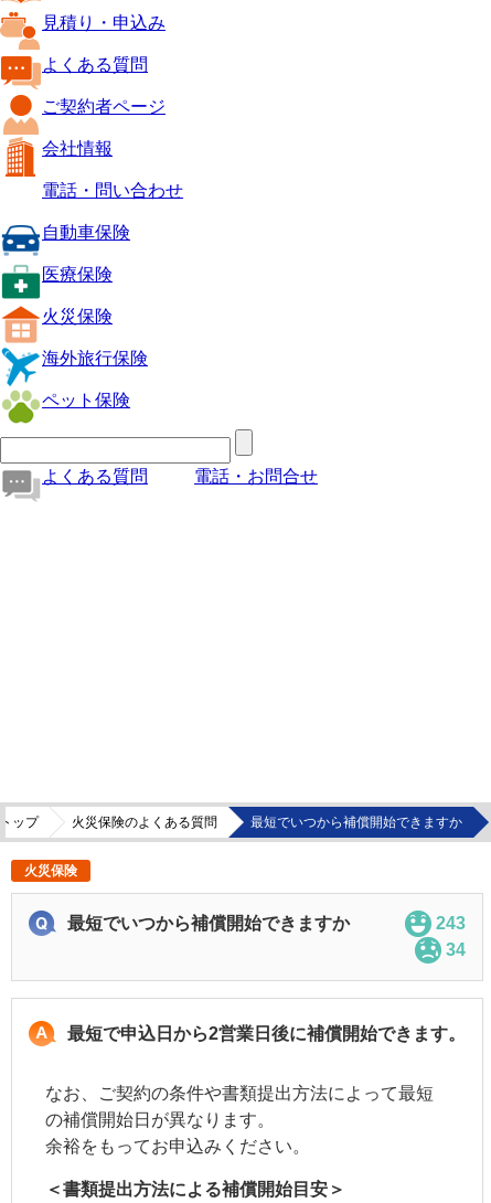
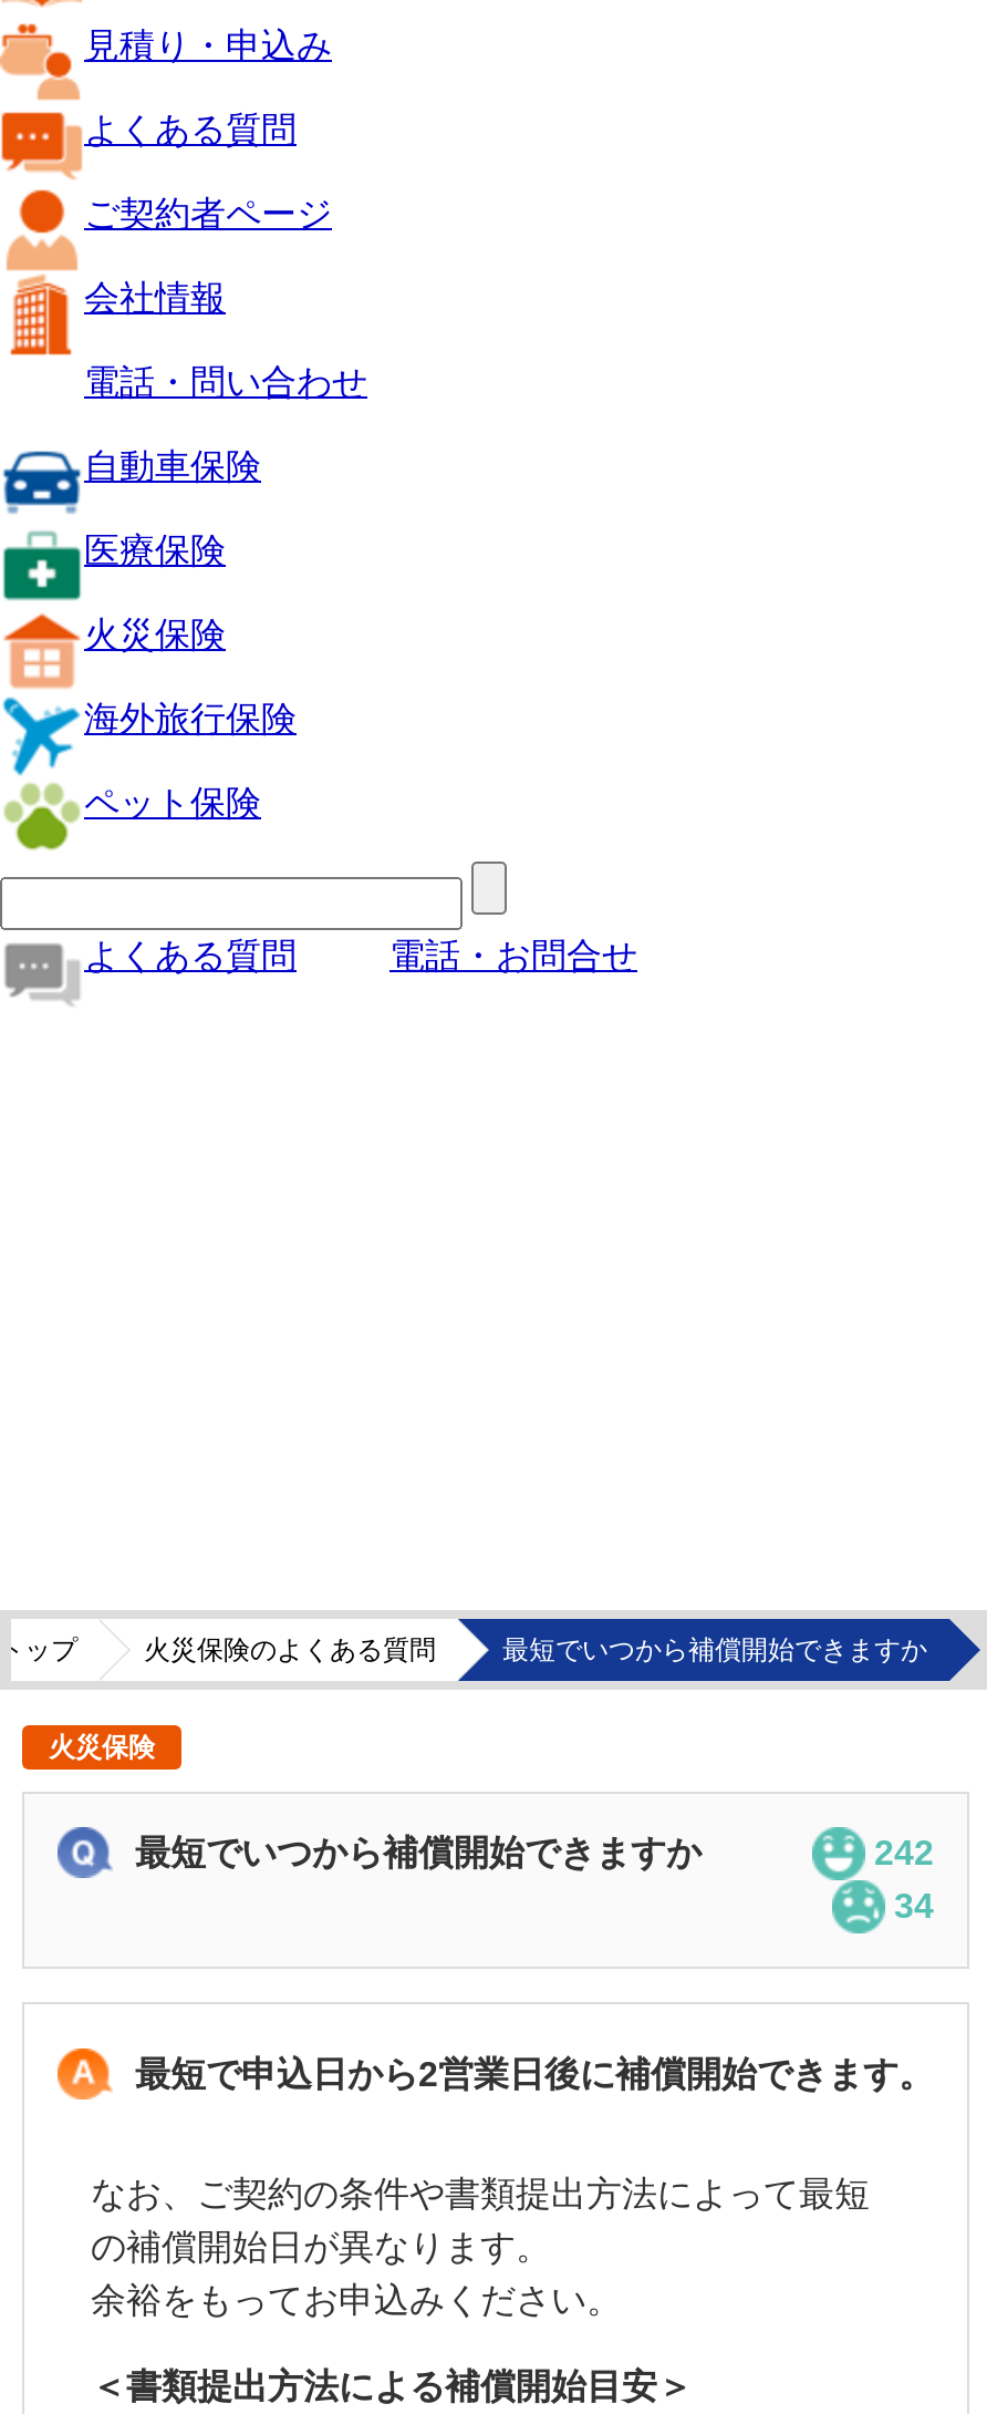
- 243
+ 242
